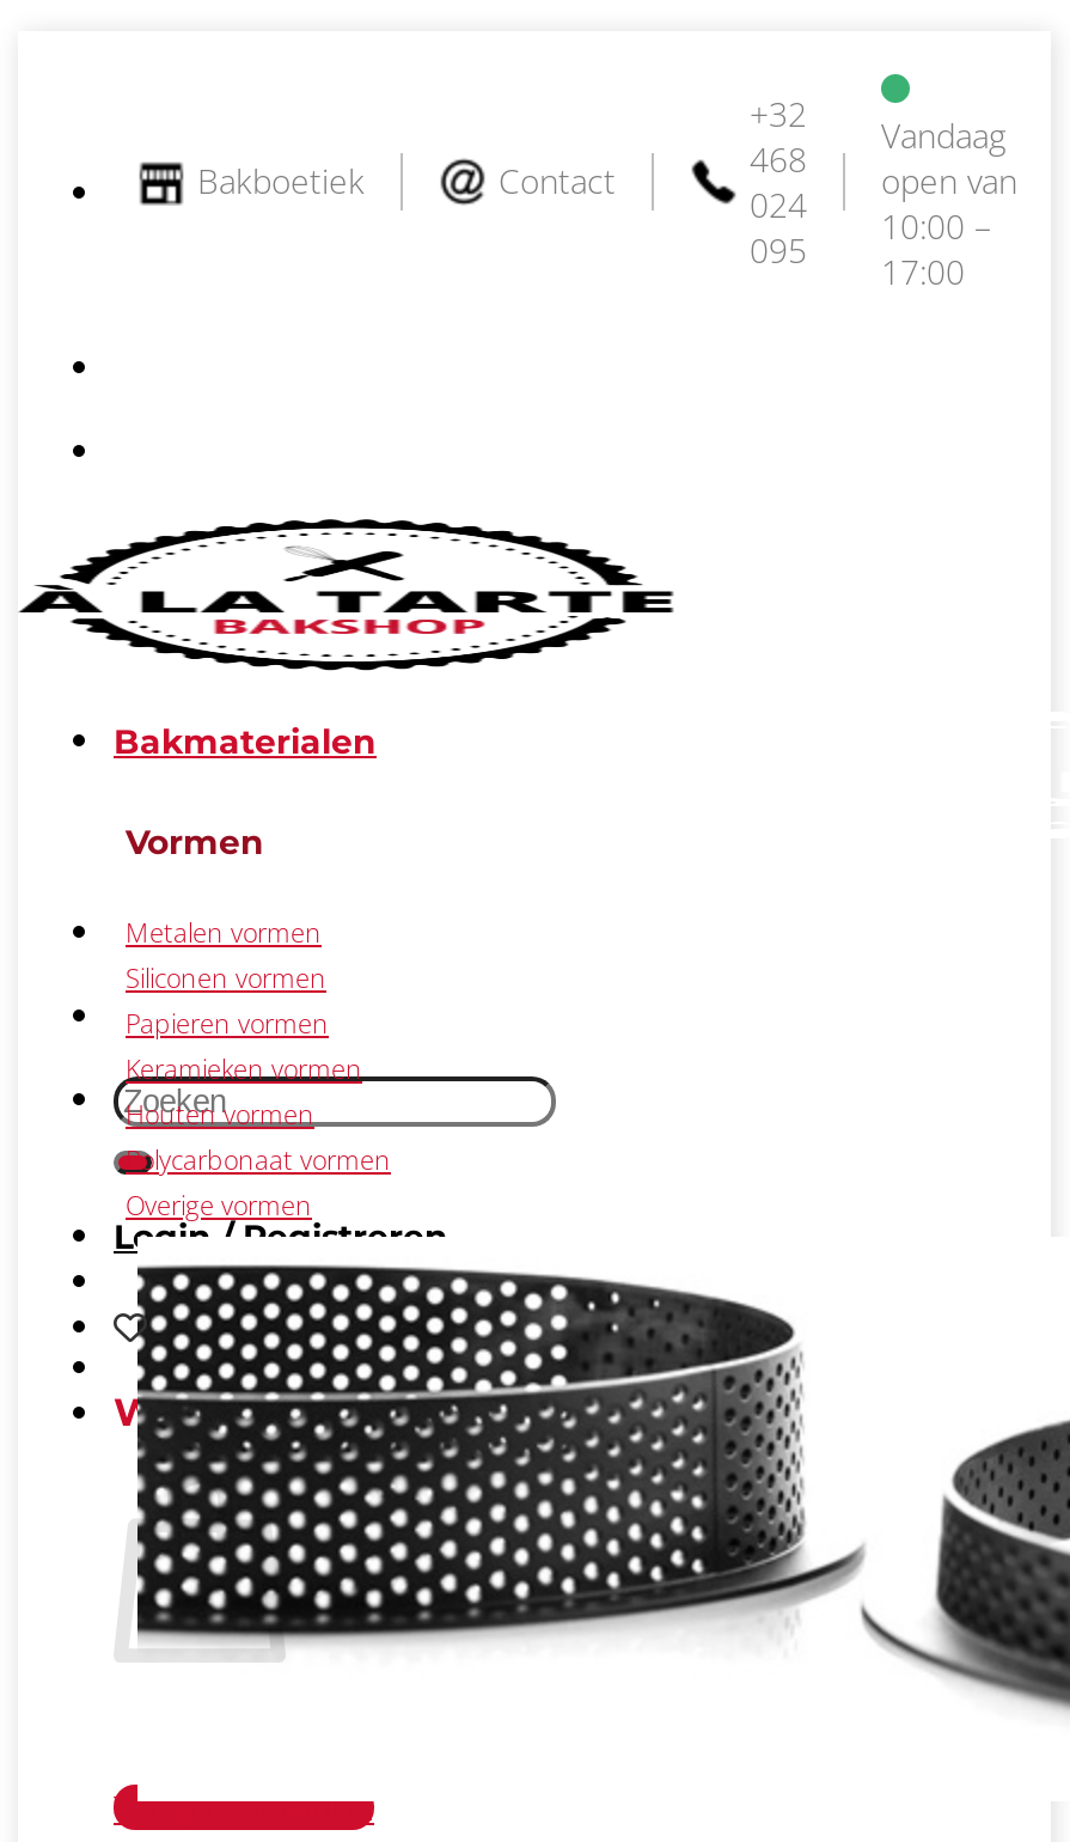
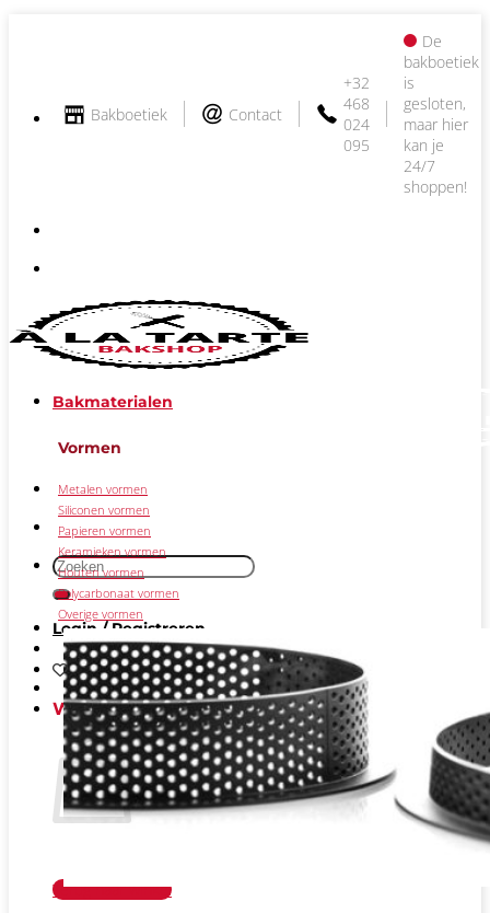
- Vandaag
- open van
- 10:00 –
- 17:00
+ De
+ bakboetiek
+ is
+ gesloten,
+ maar hier
+ kan je
+ 24/7
+ shoppen!
